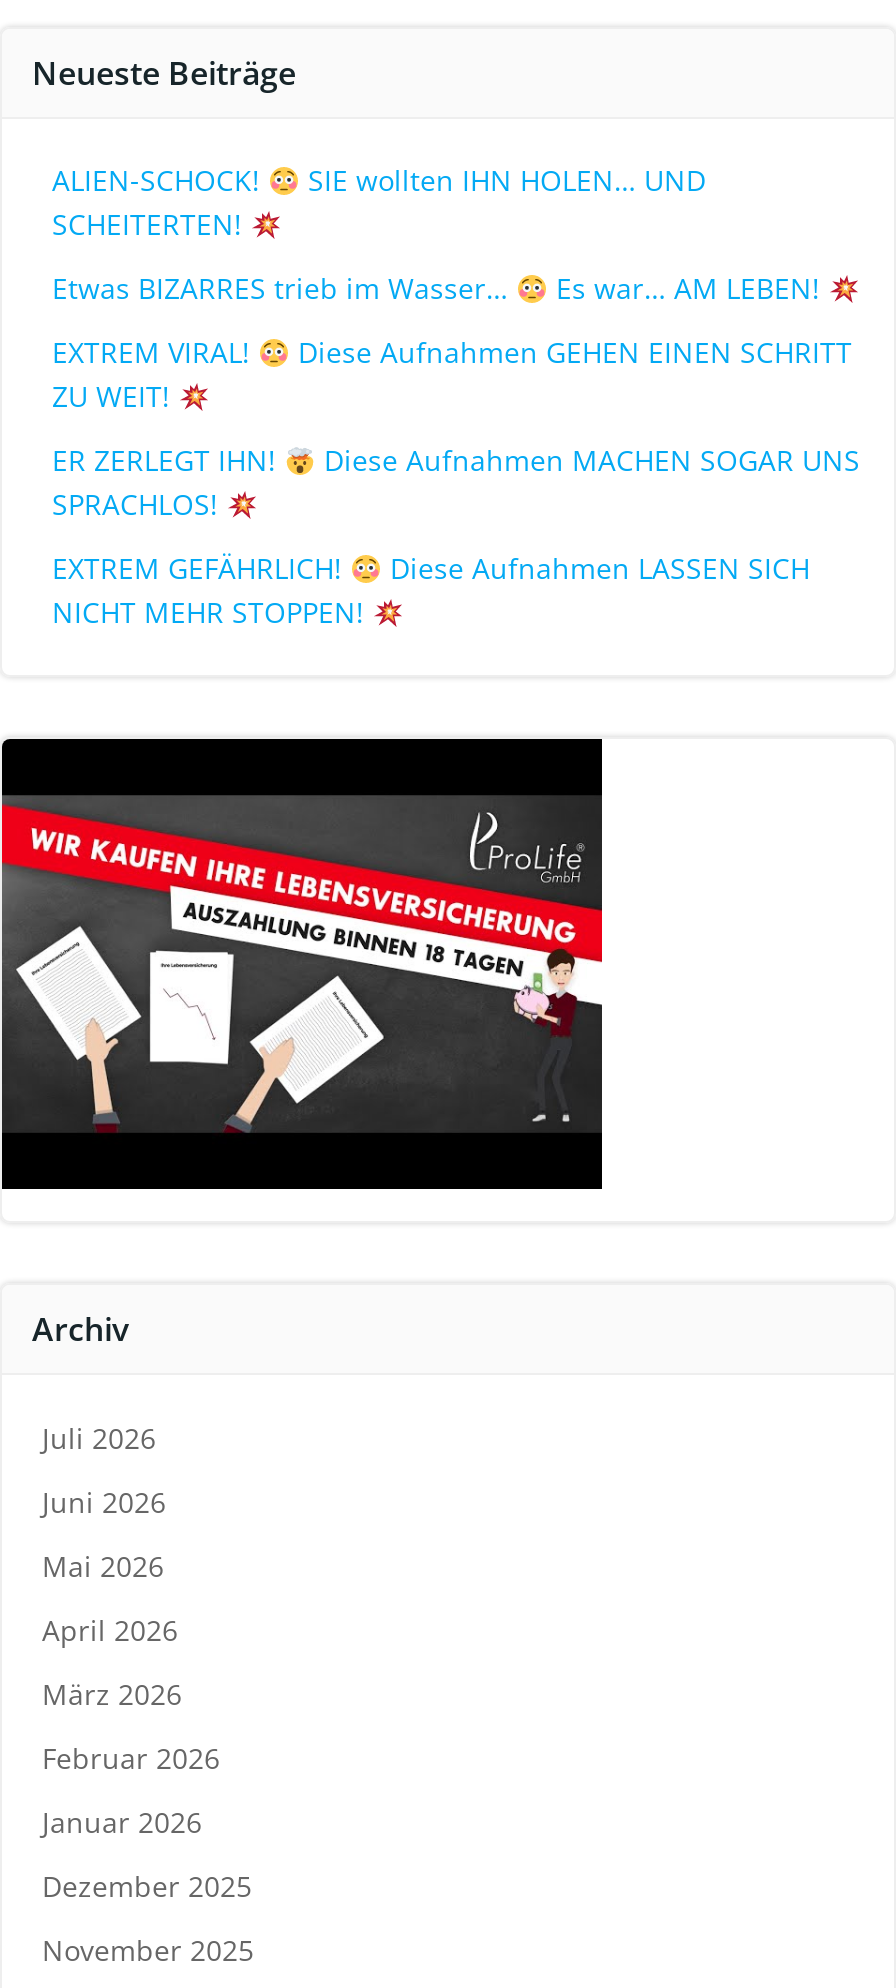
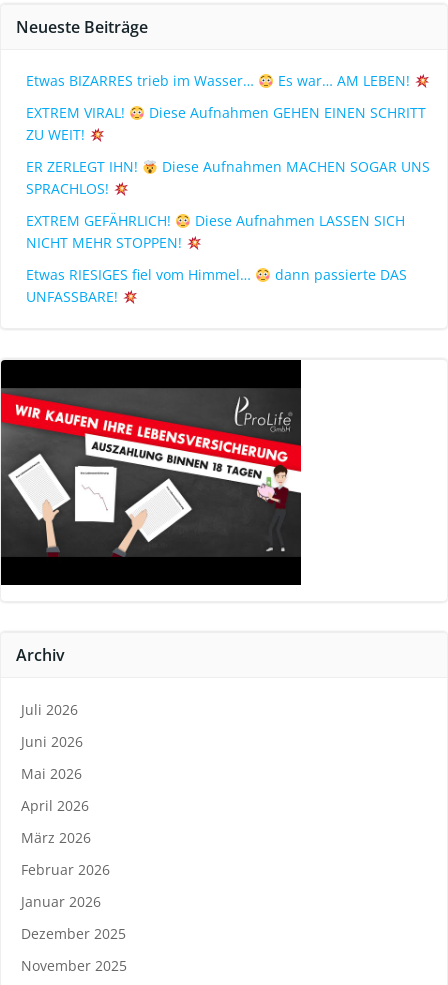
- ALIEN-SCHOCK!
- SIE wollten IHN HOLEN… UND
- SCHEITERTEN!

moved up: Etwas BIZARRES trieb im Wasser… | Es war… AM LEBEN! | EXTREM VIRAL! | ... | Diese Aufnahmen LASSEN SICH | NICHT MEHR STOPPEN!

+ Etwas RIESIGES fiel vom Himmel…
+ dann passierte DAS
+ UNFASSBARE!
